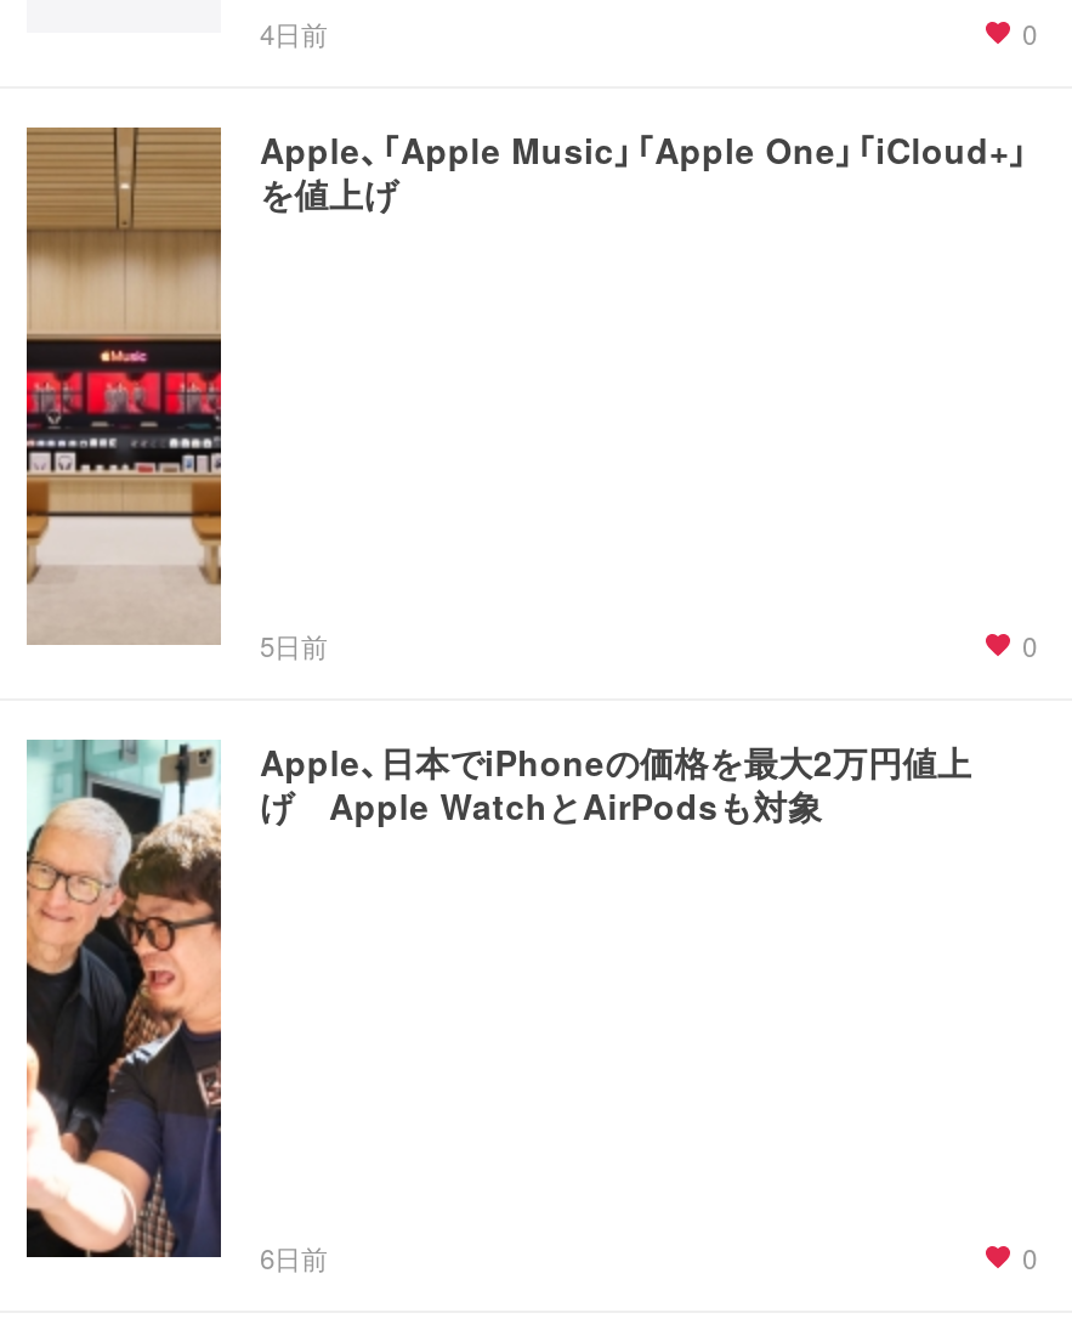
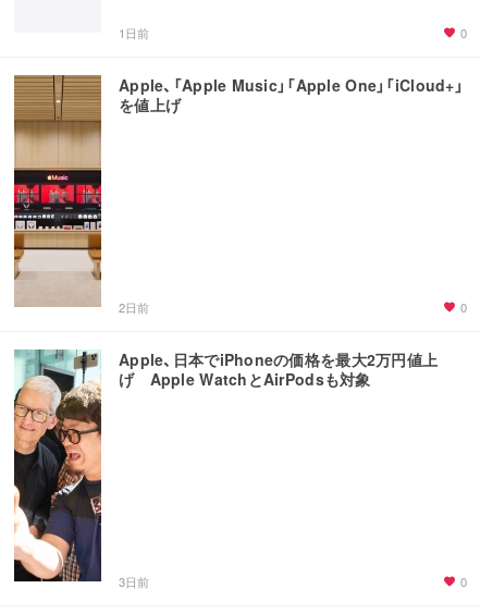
- 4日前
+ 1日前

- 5日前
+ 2日前

- 6日前
+ 3日前
